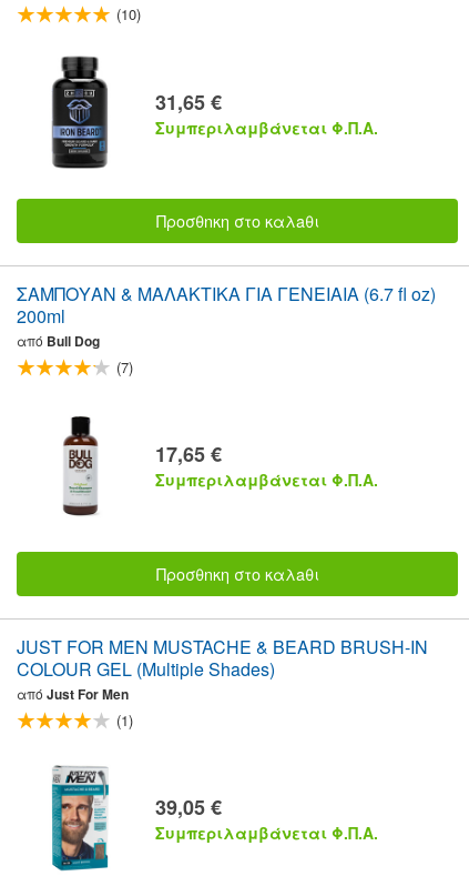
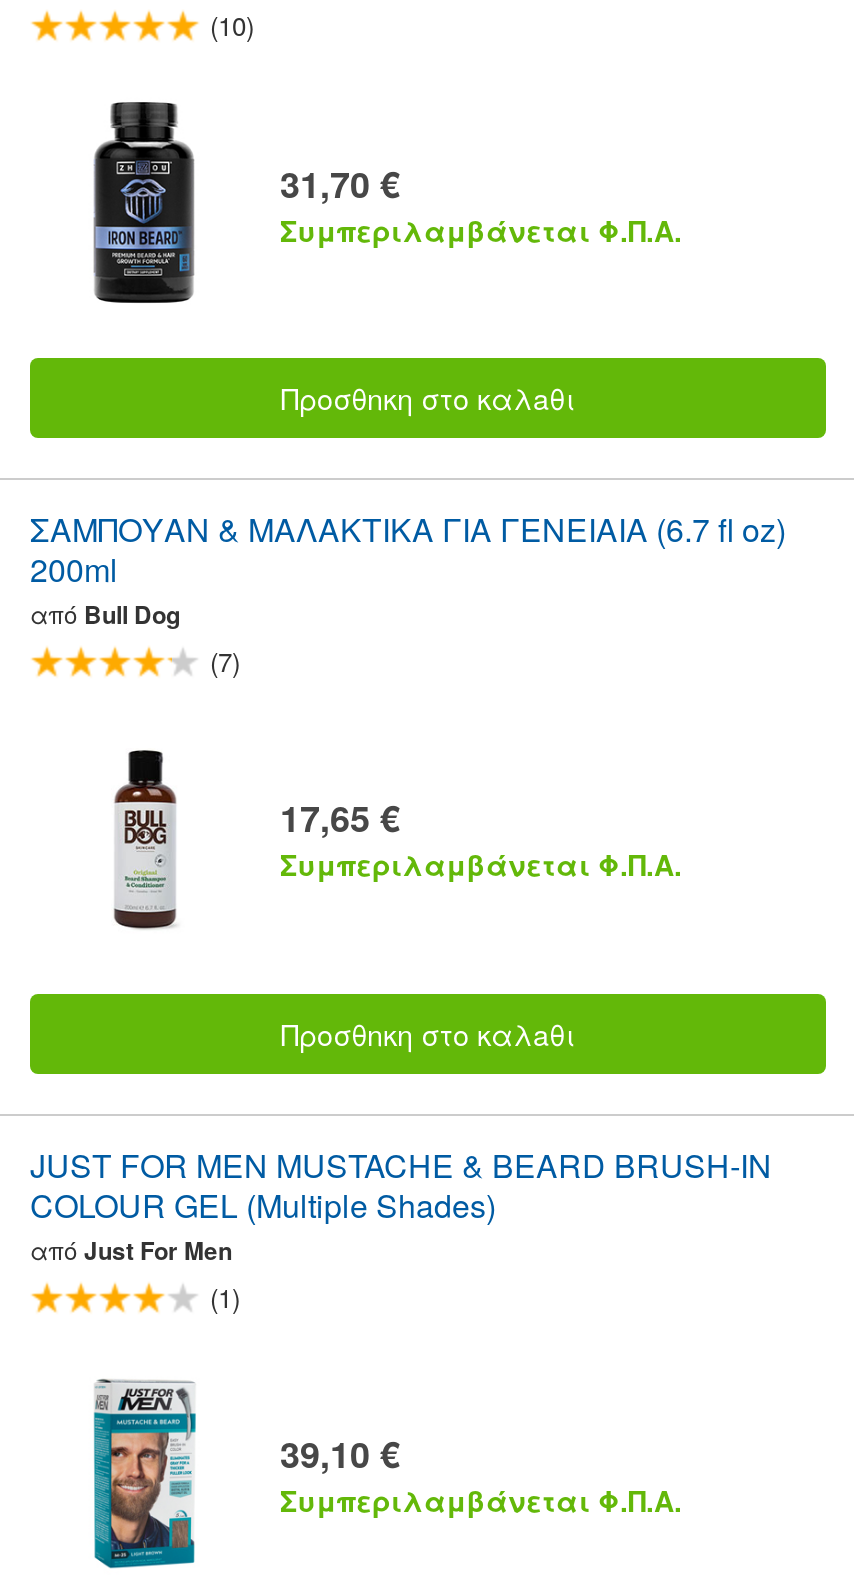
- 31,65 €
+ 31,70 €

- 39,05 €
+ 39,10 €
